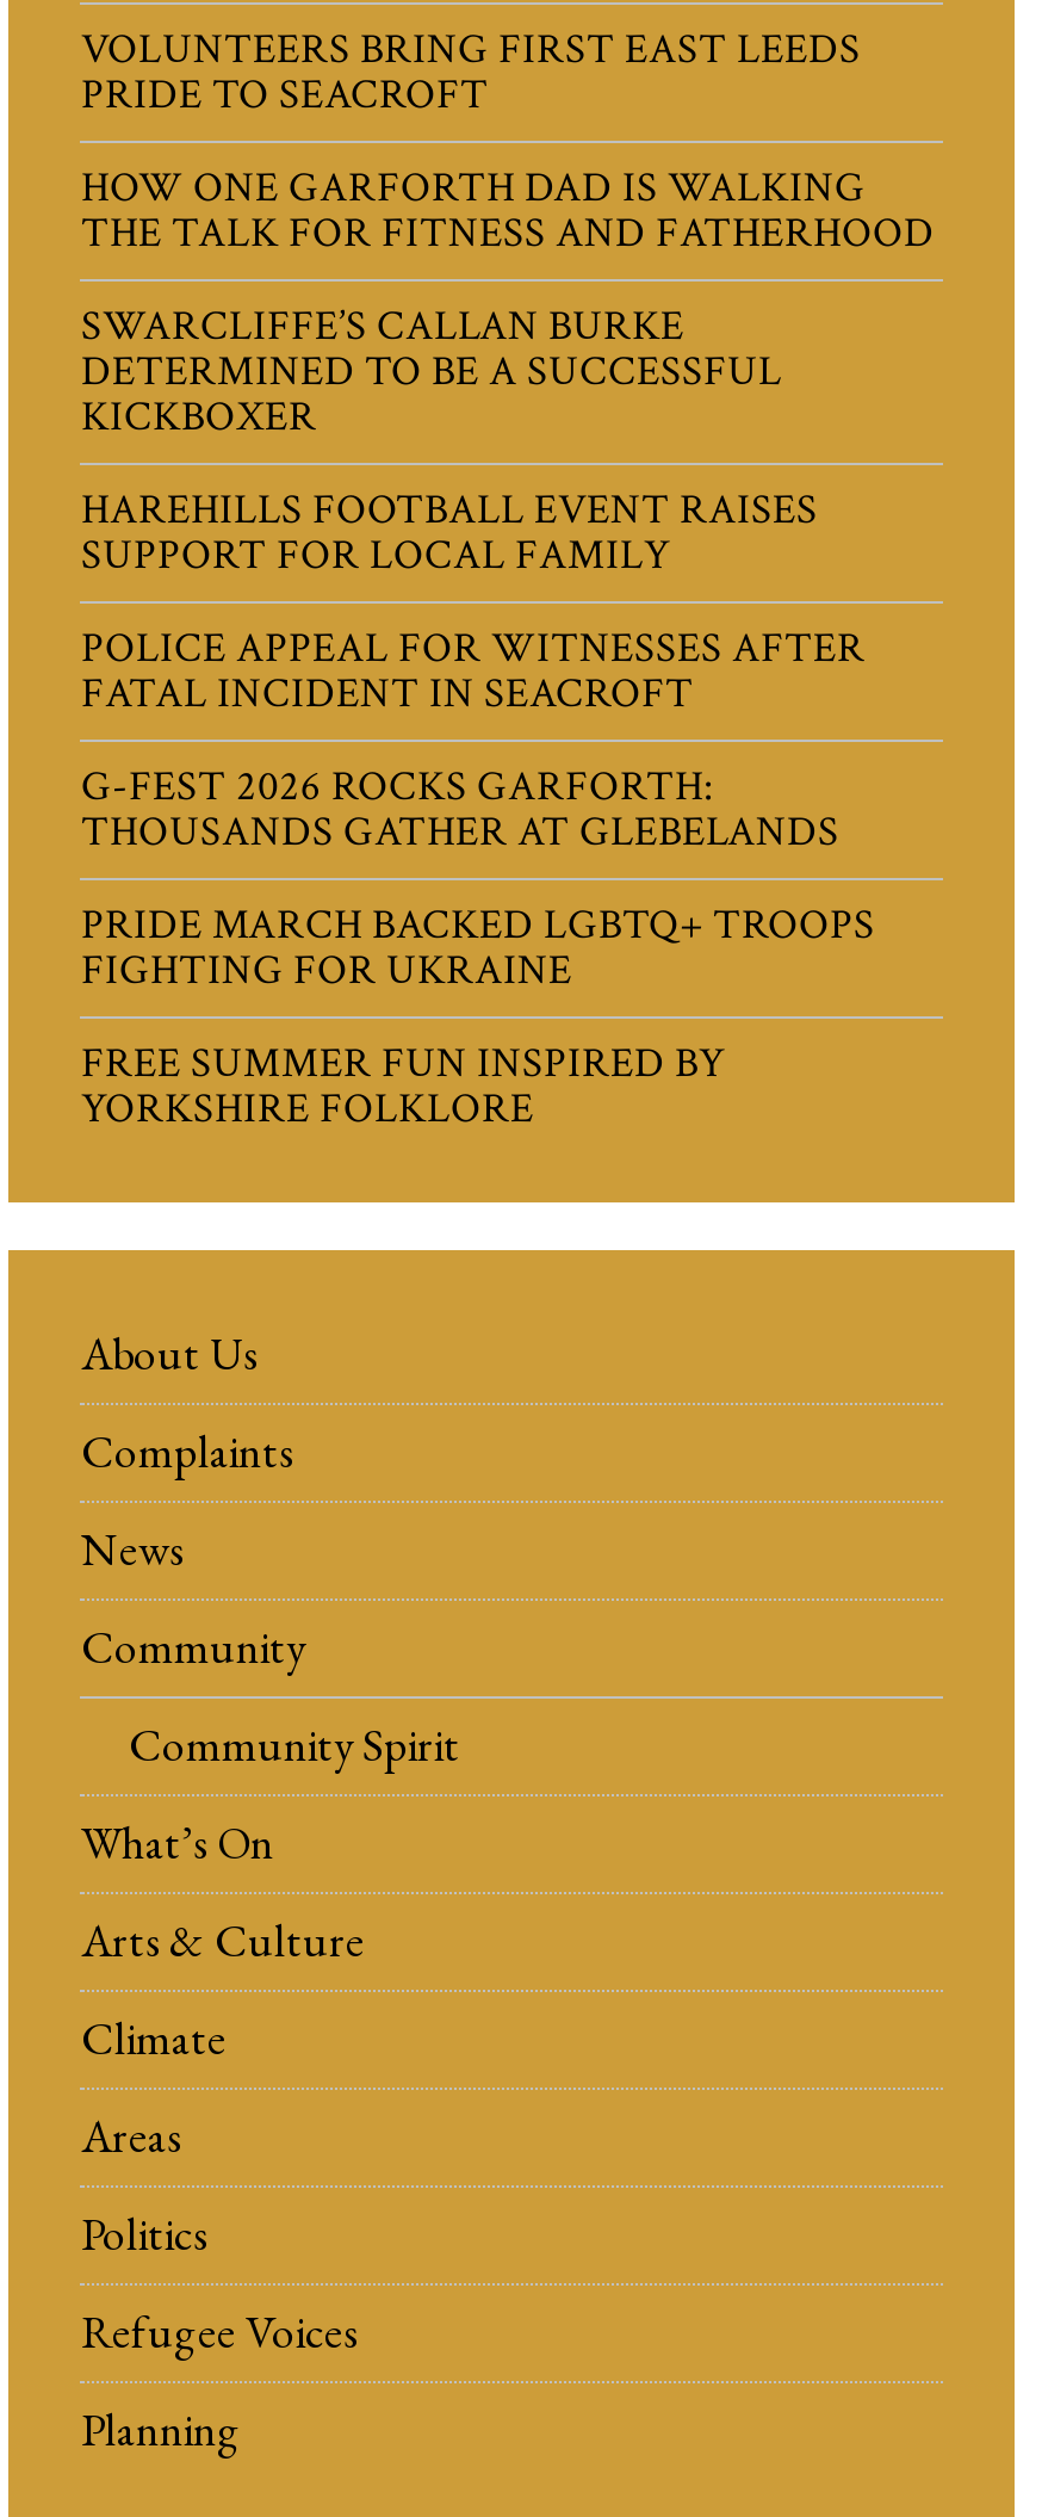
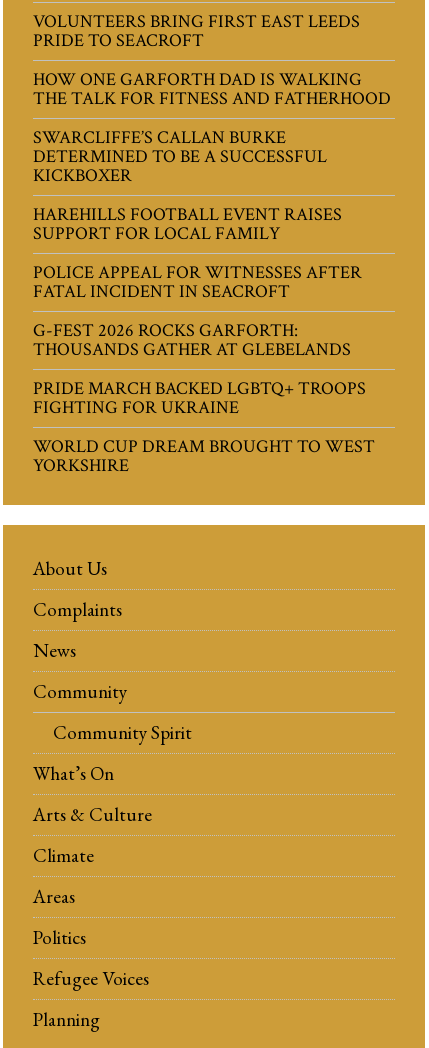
- FREE SUMMER FUN INSPIRED BY
- YORKSHIRE FOLKLORE
+ WORLD CUP DREAM BROUGHT TO WEST
+ YORKSHIRE
